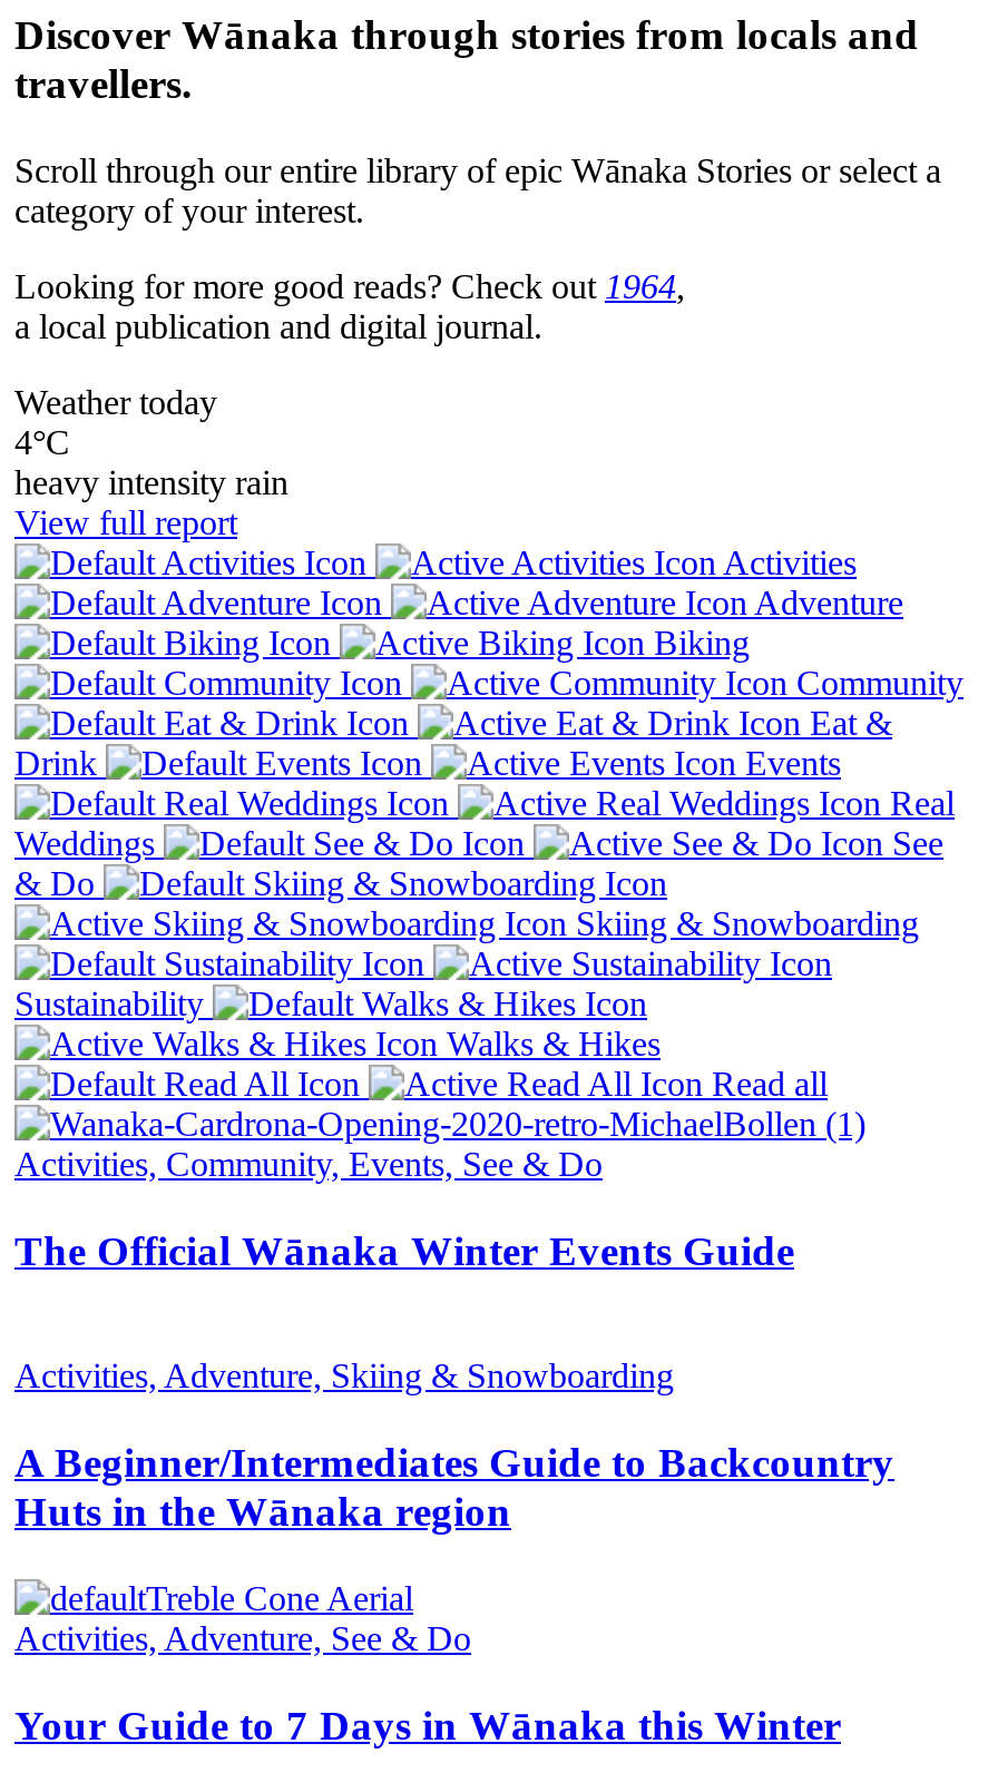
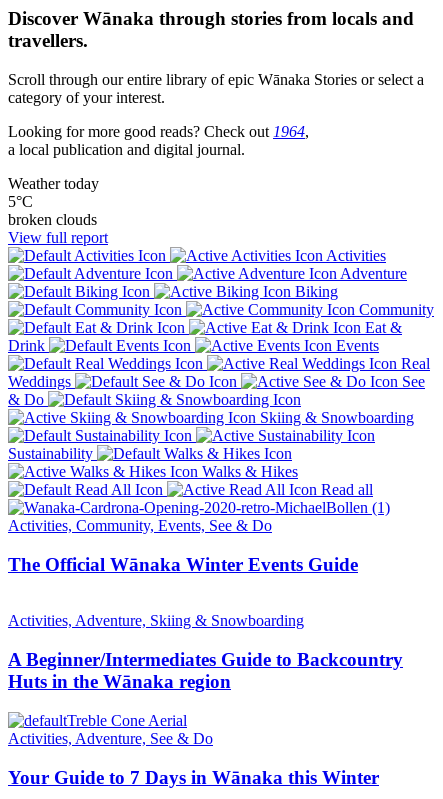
- 4°C
- heavy intensity rain
+ 5°C
+ broken clouds
